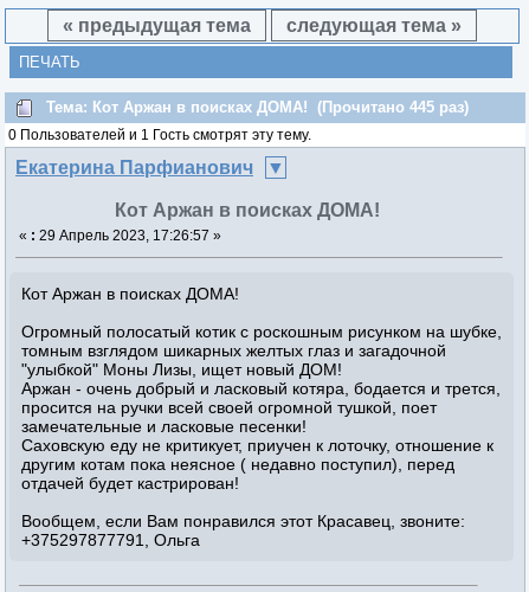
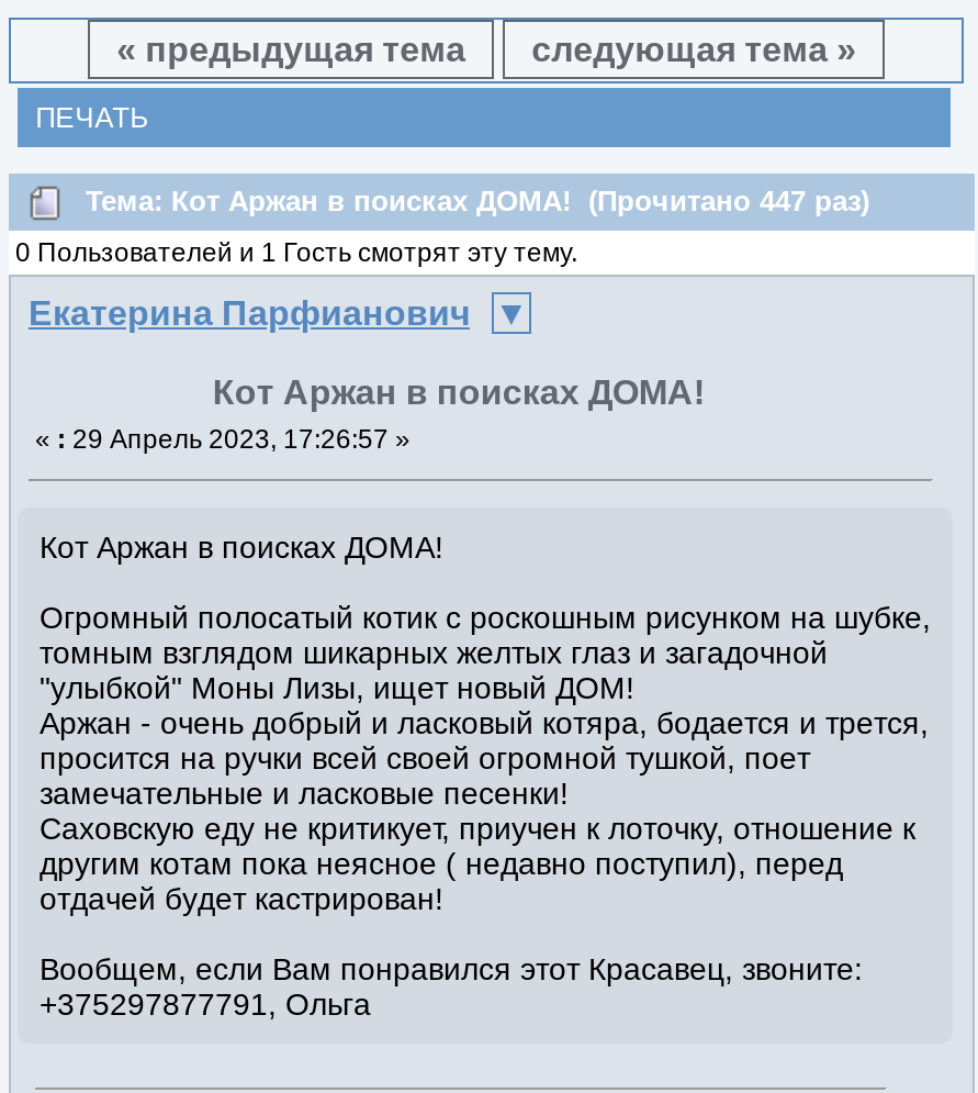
- Тема: Кот Аржан в поисках ДОМА! (Прочитано 445 раз)
+ Тема: Кот Аржан в поисках ДОМА! (Прочитано 447 раз)
